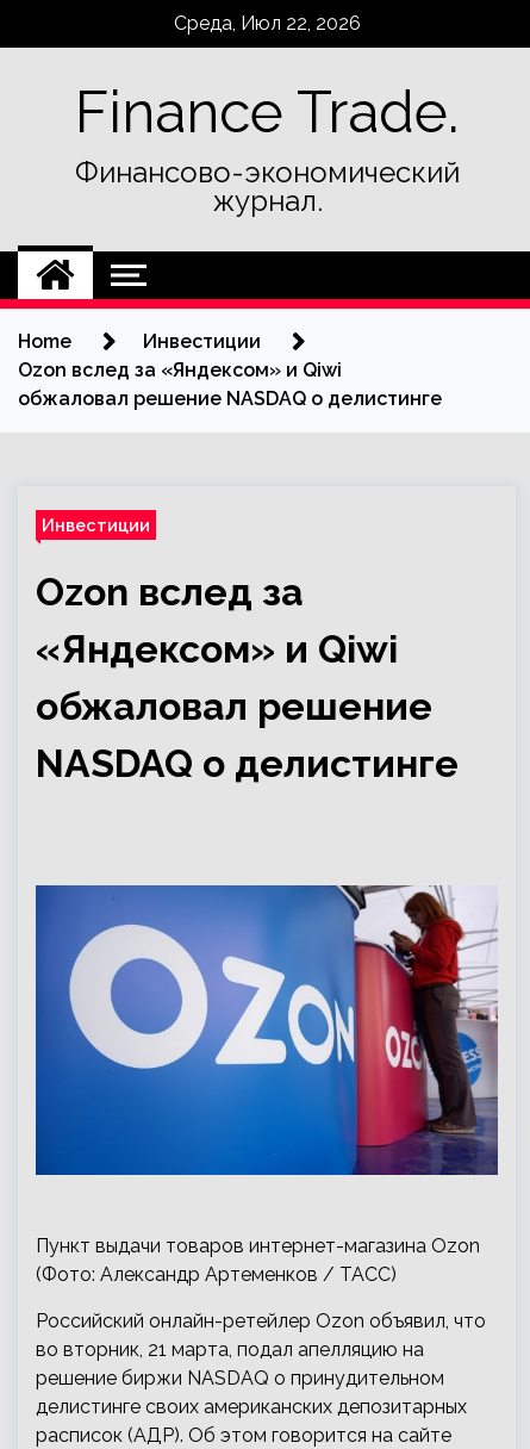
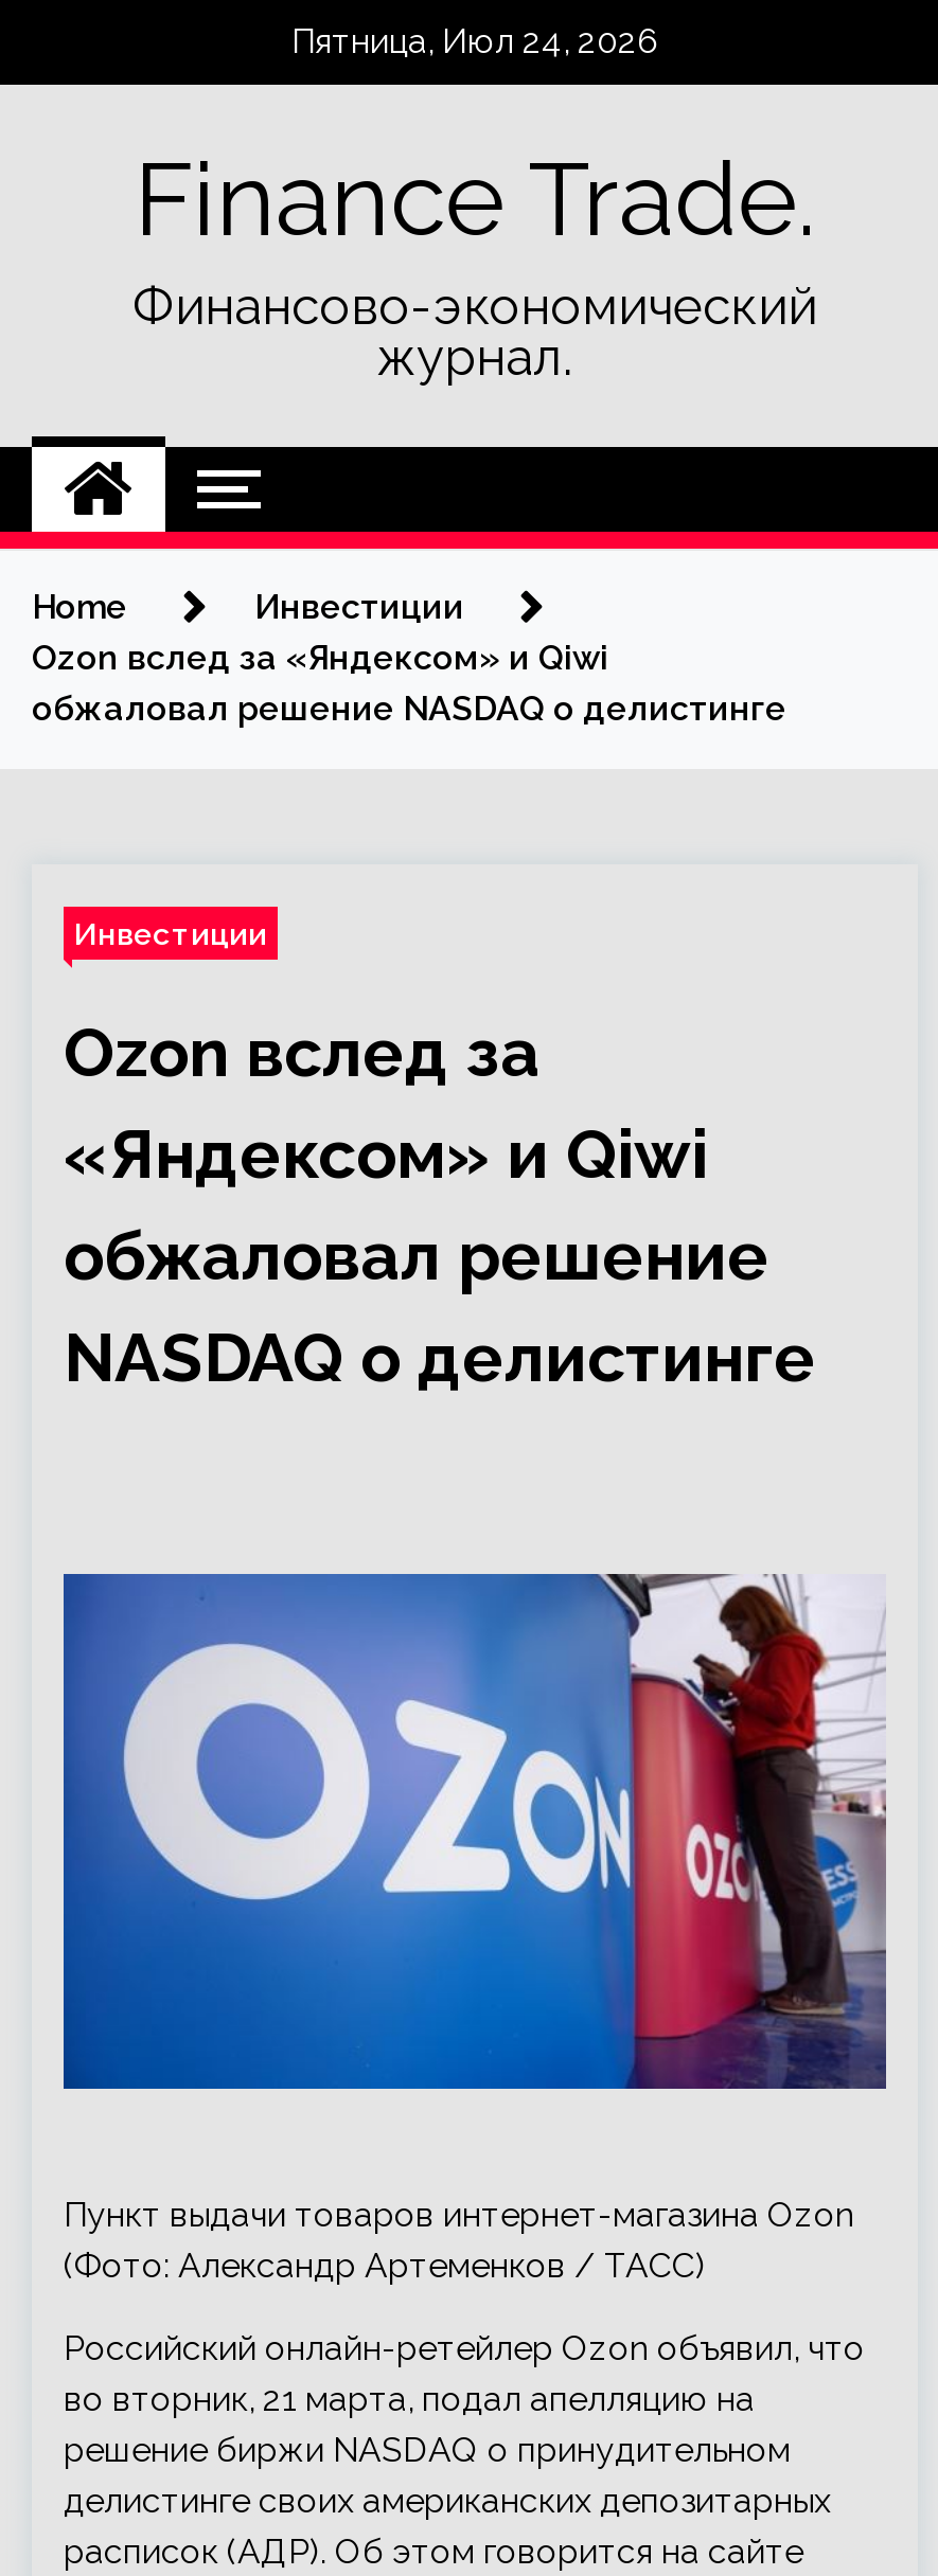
- Среда, Июл 22, 2026
+ Пятница, Июл 24, 2026
